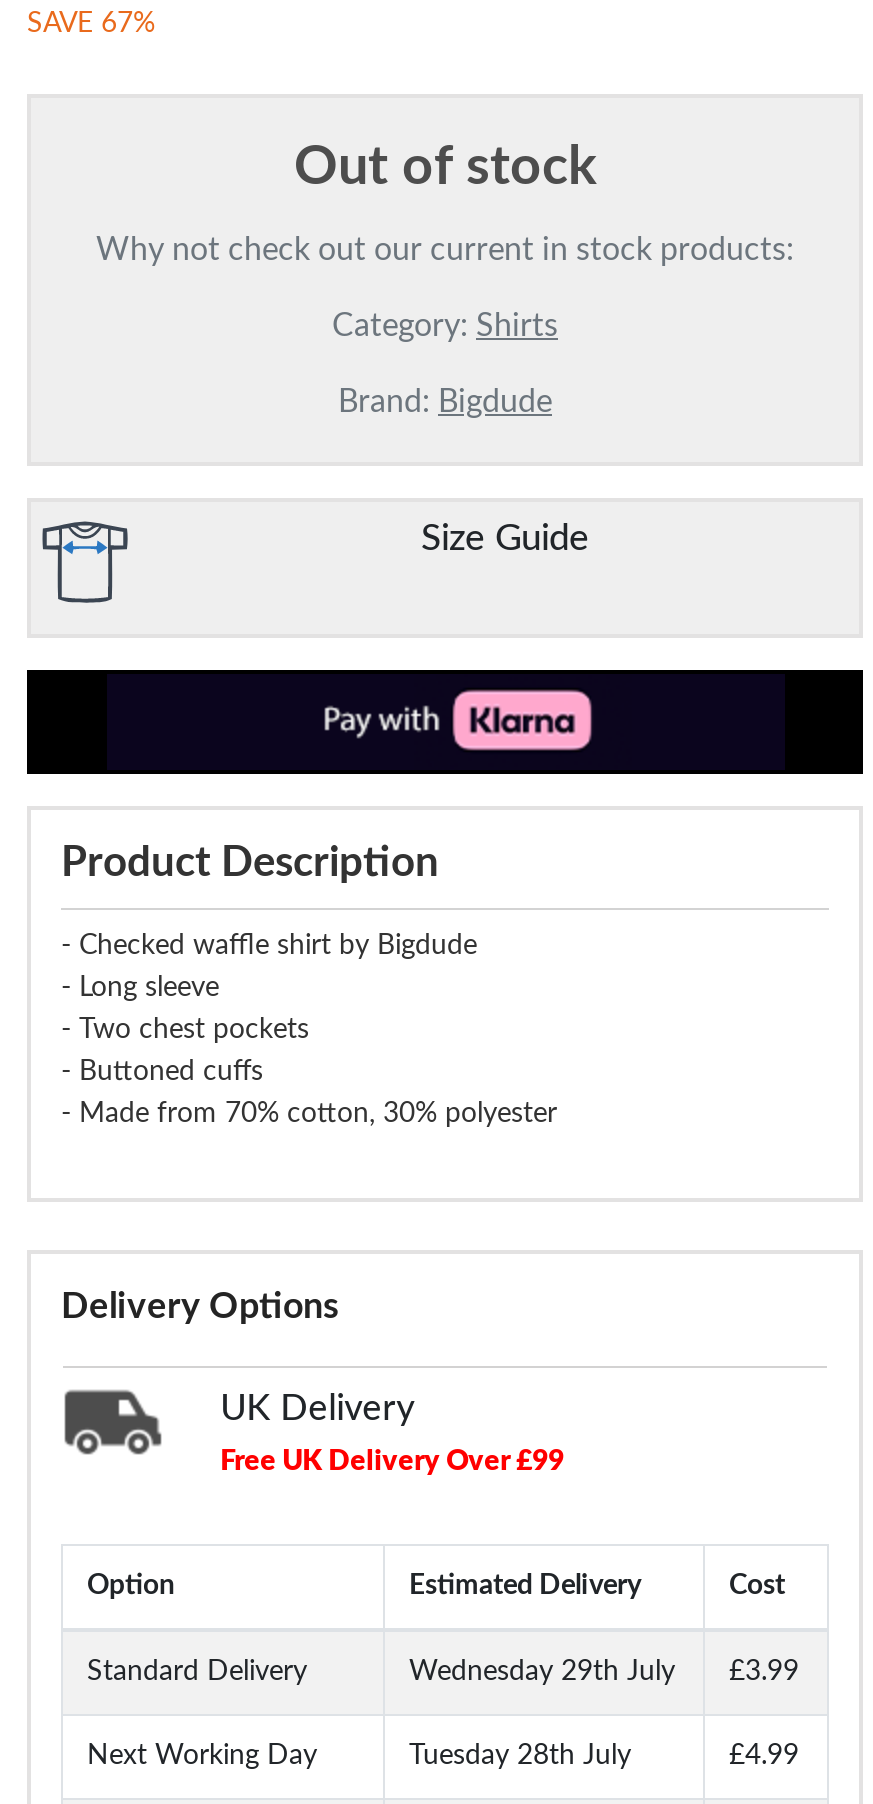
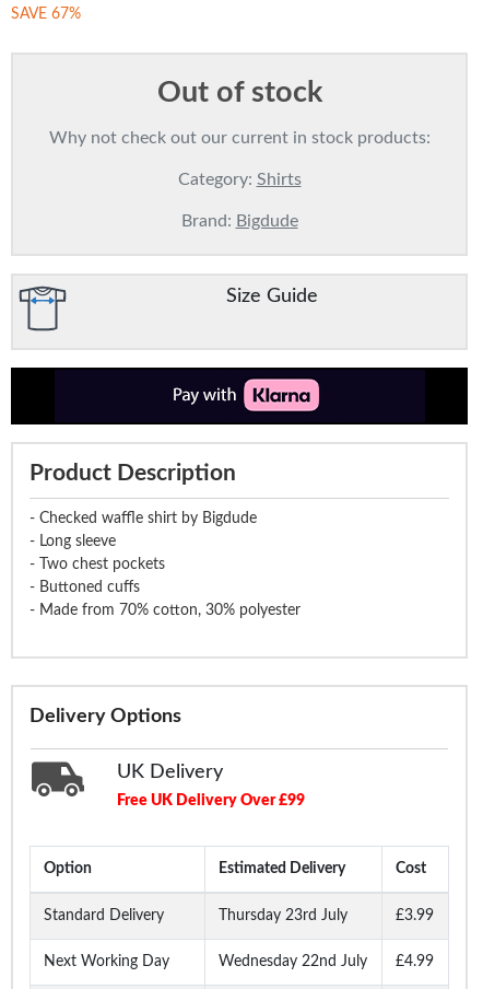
- Wednesday 29th July
+ Thursday 23rd July

- Tuesday 28th July
+ Wednesday 22nd July
